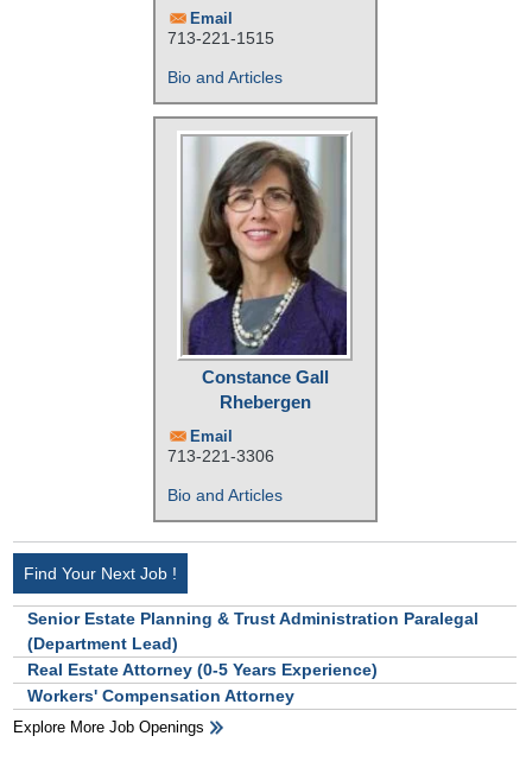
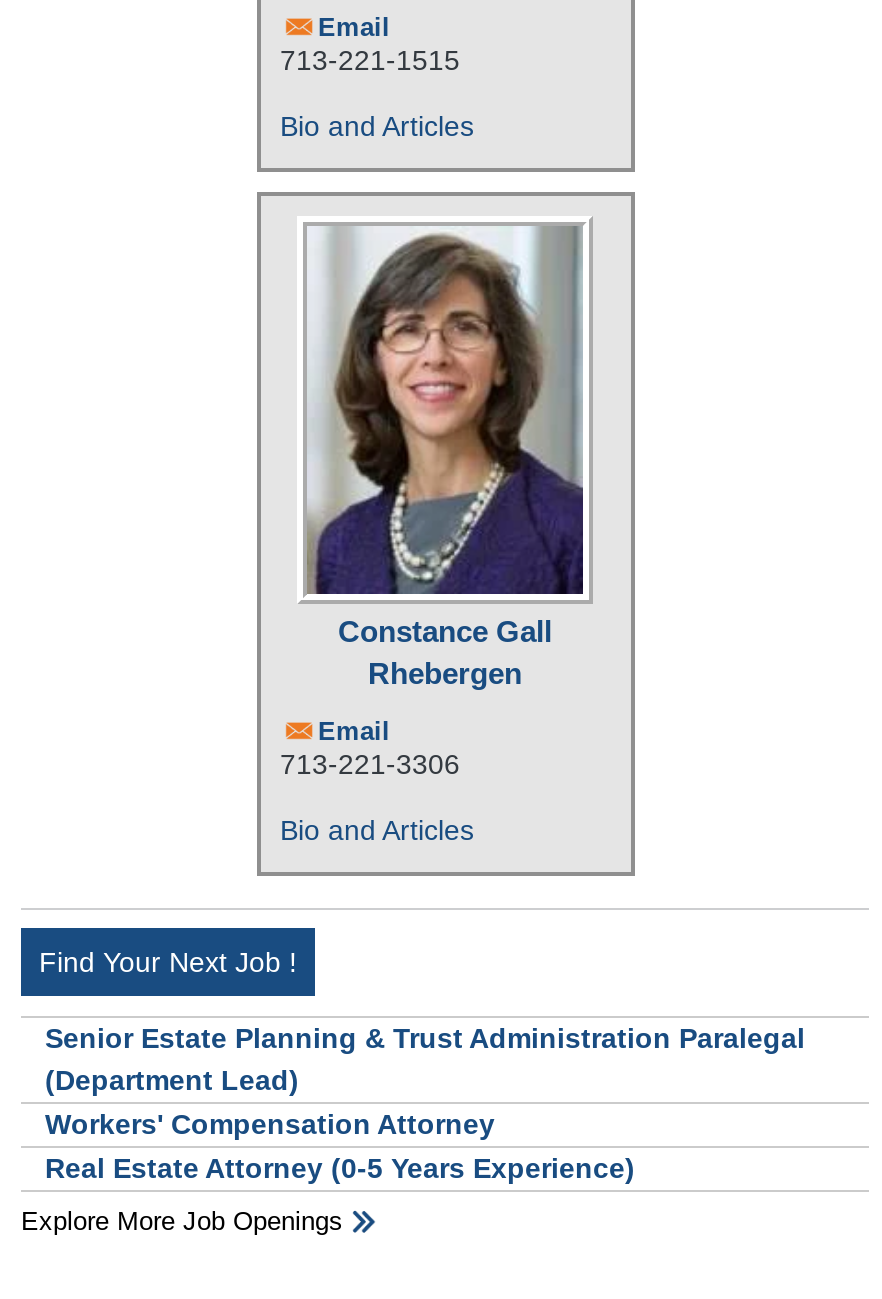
moved down: Real Estate Attorney (0-5 Years Experience)

moved up: Workers' Compensation Attorney
